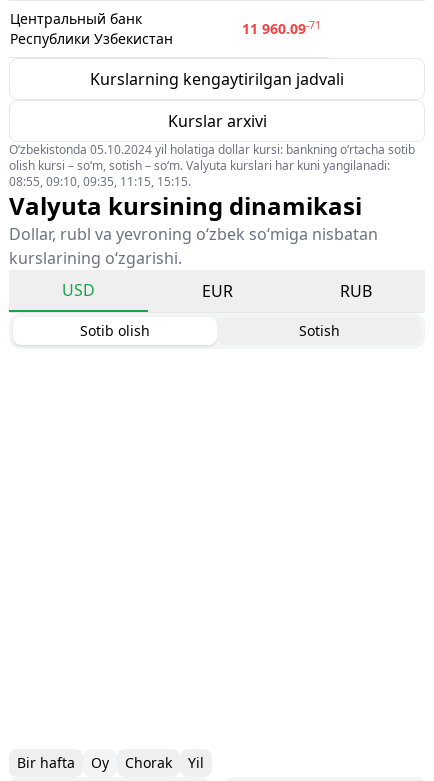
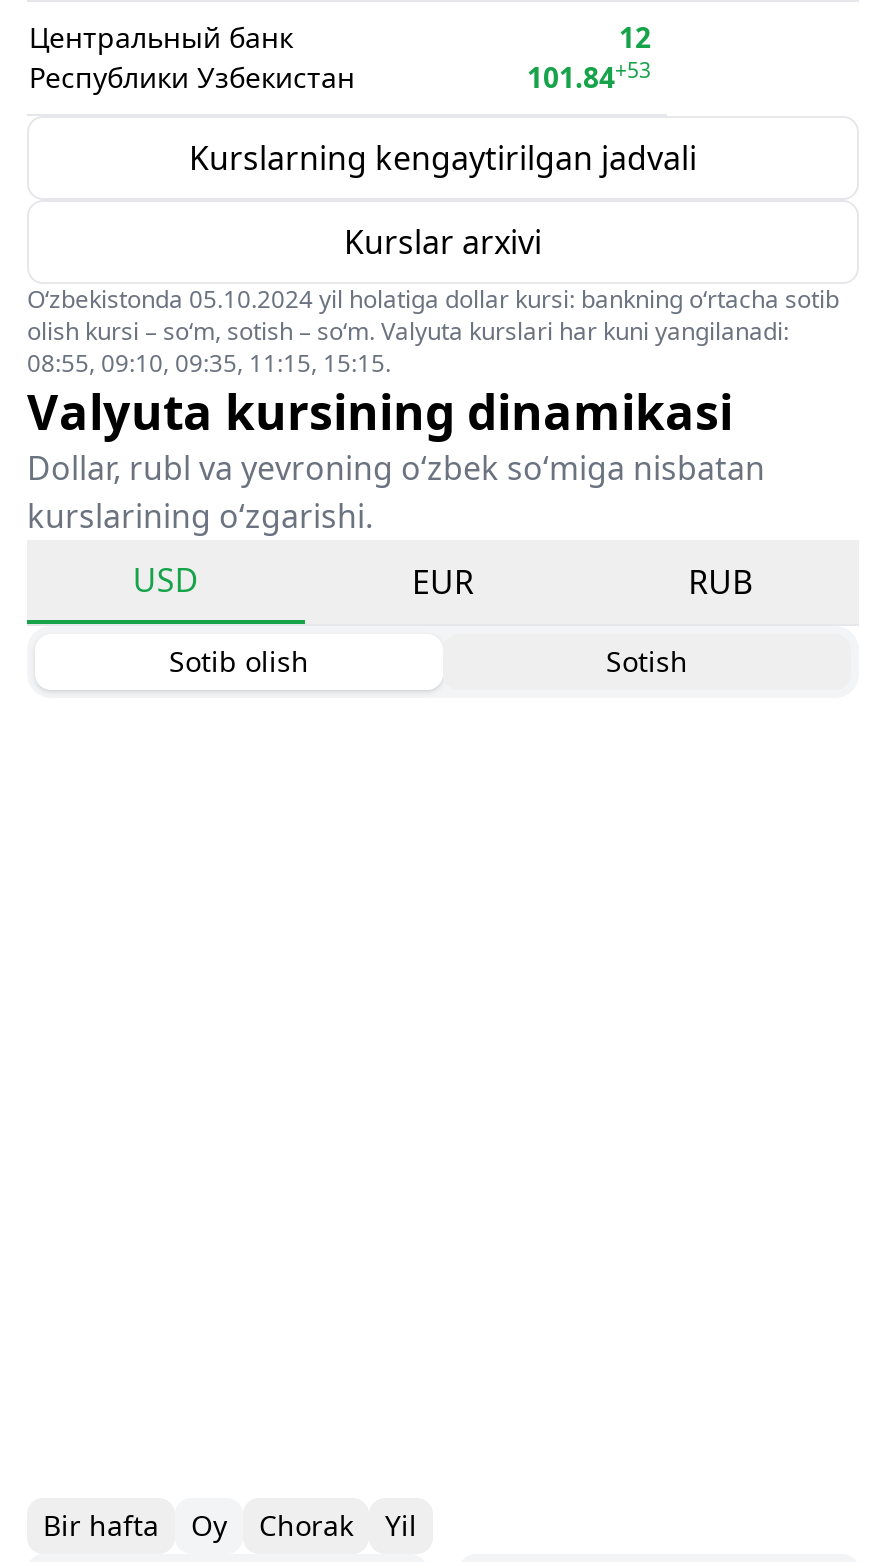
- 11 960.09-71
+ 12
+ 101.84+53
